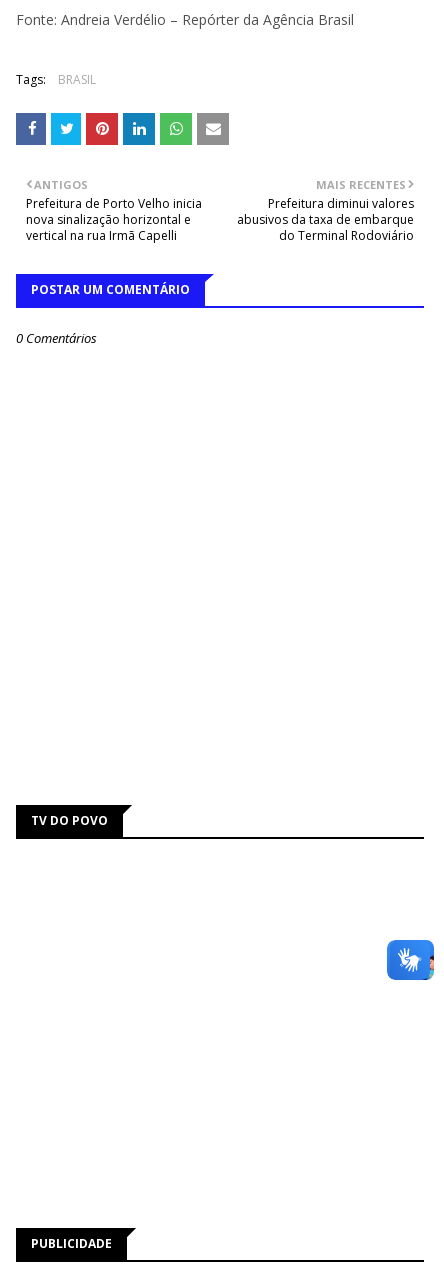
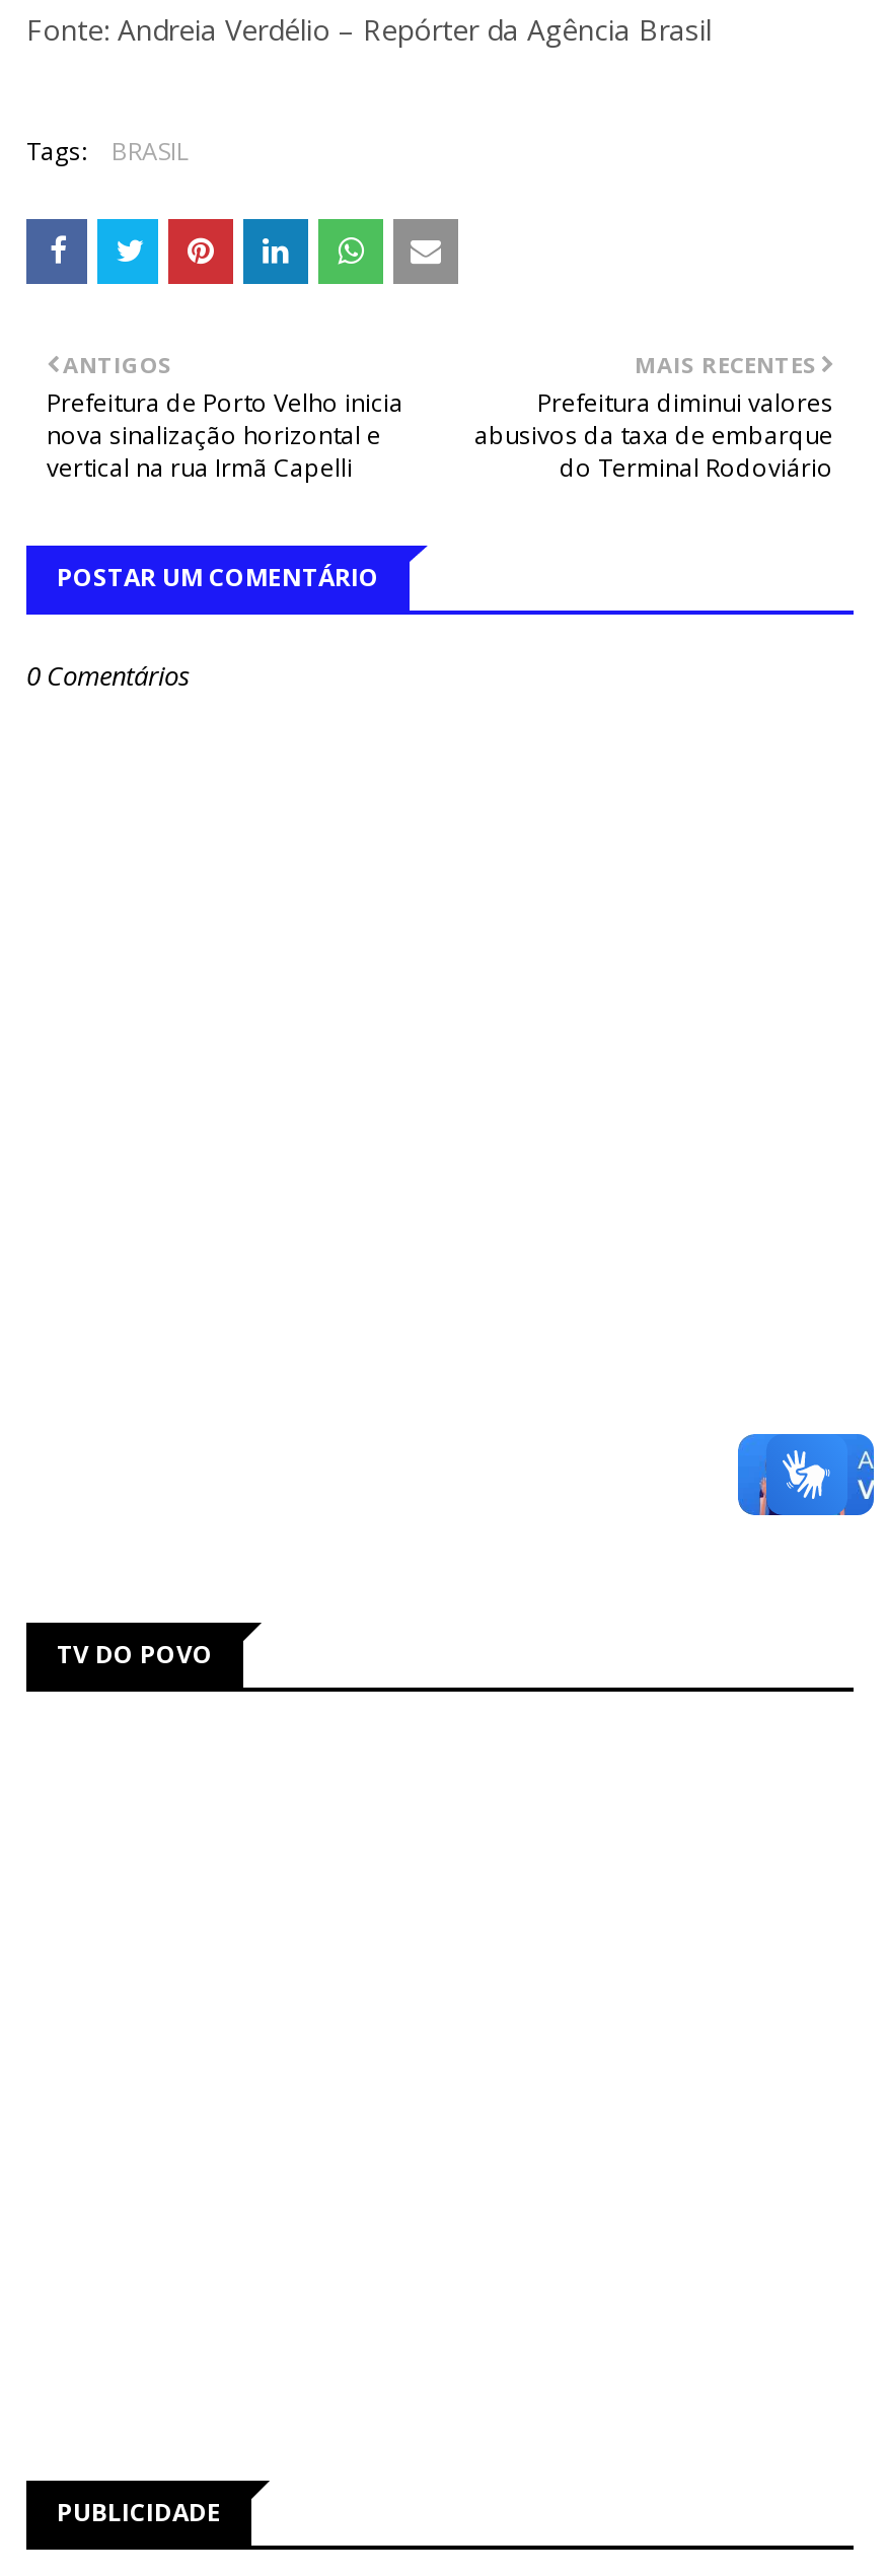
+ [image]

- [image]
